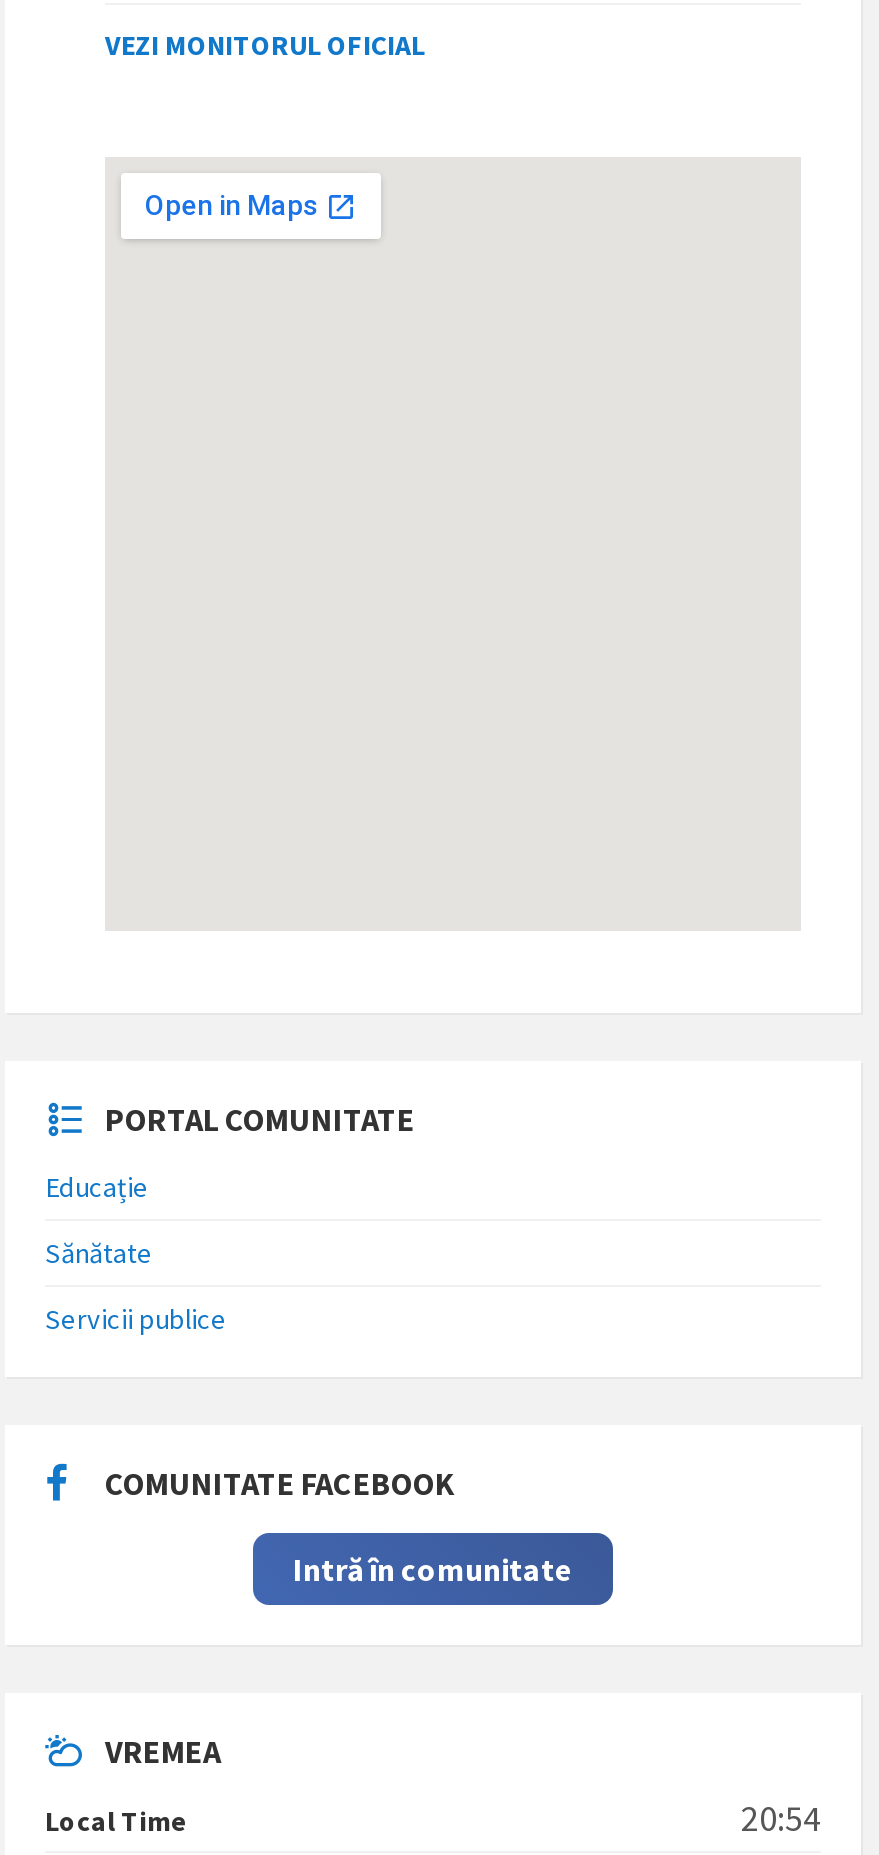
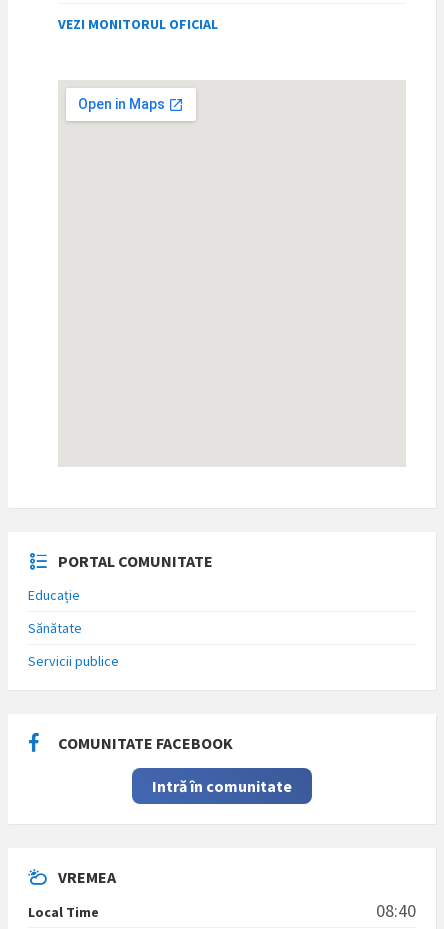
- 20:54
+ 08:40
